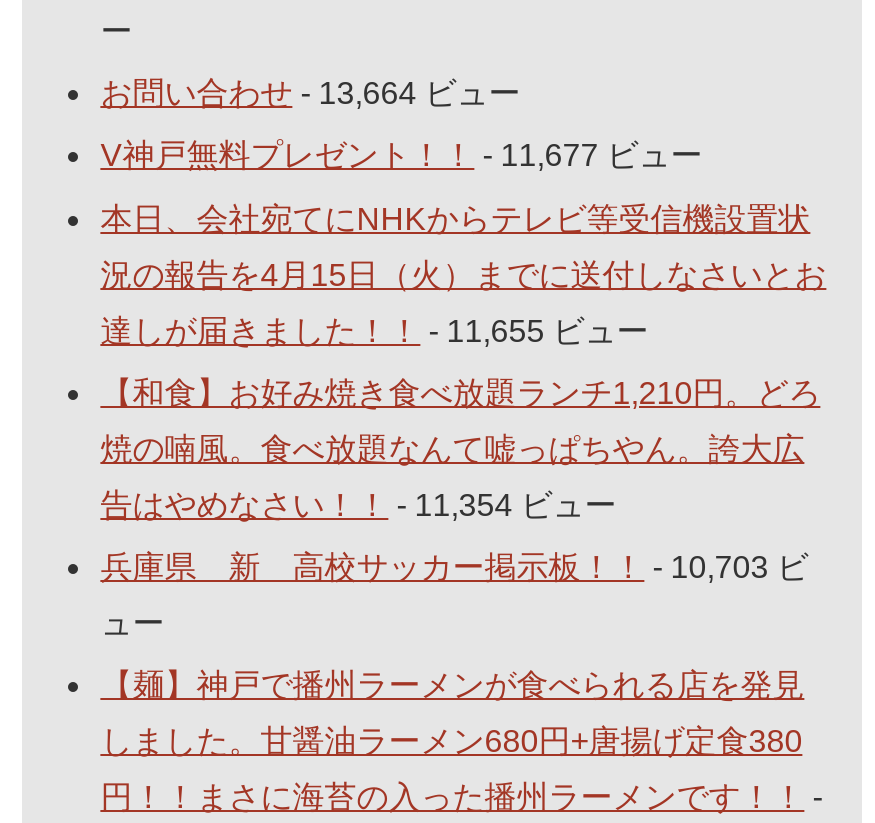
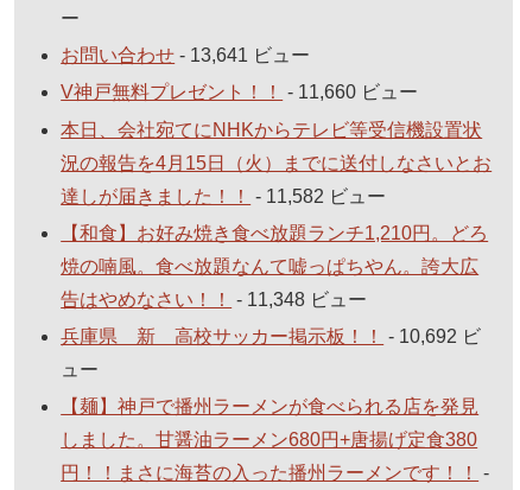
- お問い合わせ- 13,664 ビュー
+ お問い合わせ- 13,641 ビュー

- V神戸無料プレゼント！！- 11,677 ビュー
+ V神戸無料プレゼント！！- 11,660 ビュー

- 達しが届きました！！- 11,655 ビュー
+ 達しが届きました！！- 11,582 ビュー

- 告はやめなさい！！- 11,354 ビュー
+ 告はやめなさい！！- 11,348 ビュー

- 兵庫県 新 高校サッカー掲示板！！- 10,703 ビ
+ 兵庫県 新 高校サッカー掲示板！！- 10,692 ビ
